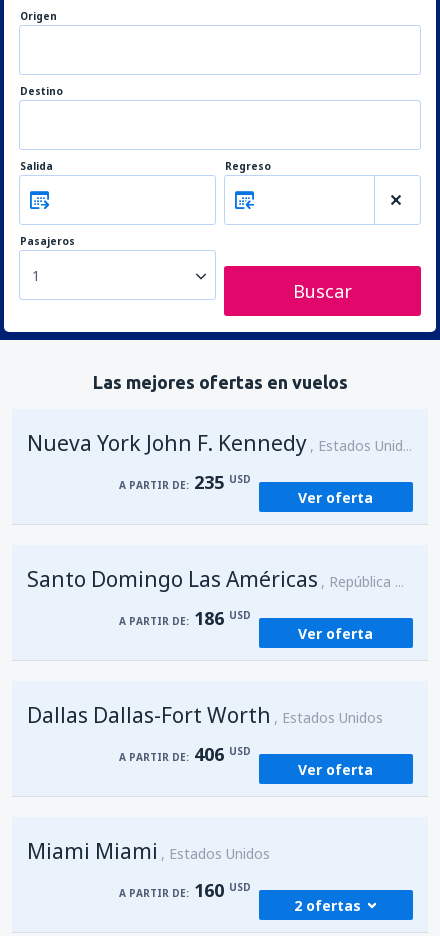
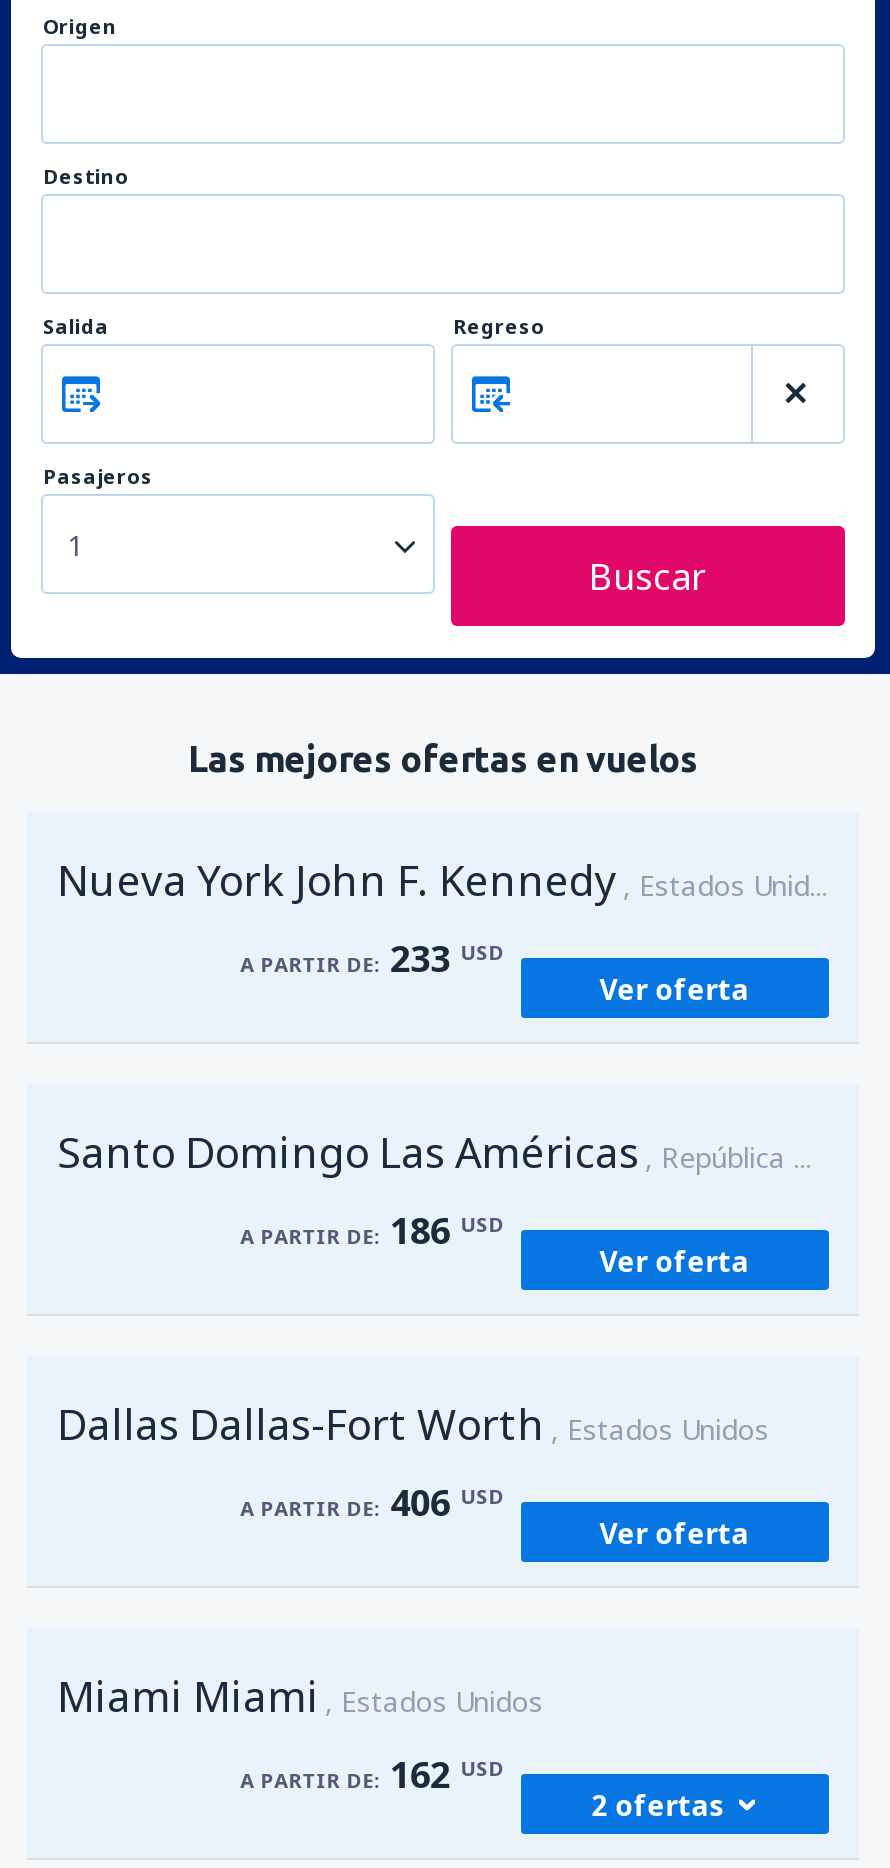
- A PARTIR DE: 235 USD
+ A PARTIR DE: 233 USD

- A PARTIR DE: 160 USD
+ A PARTIR DE: 162 USD
